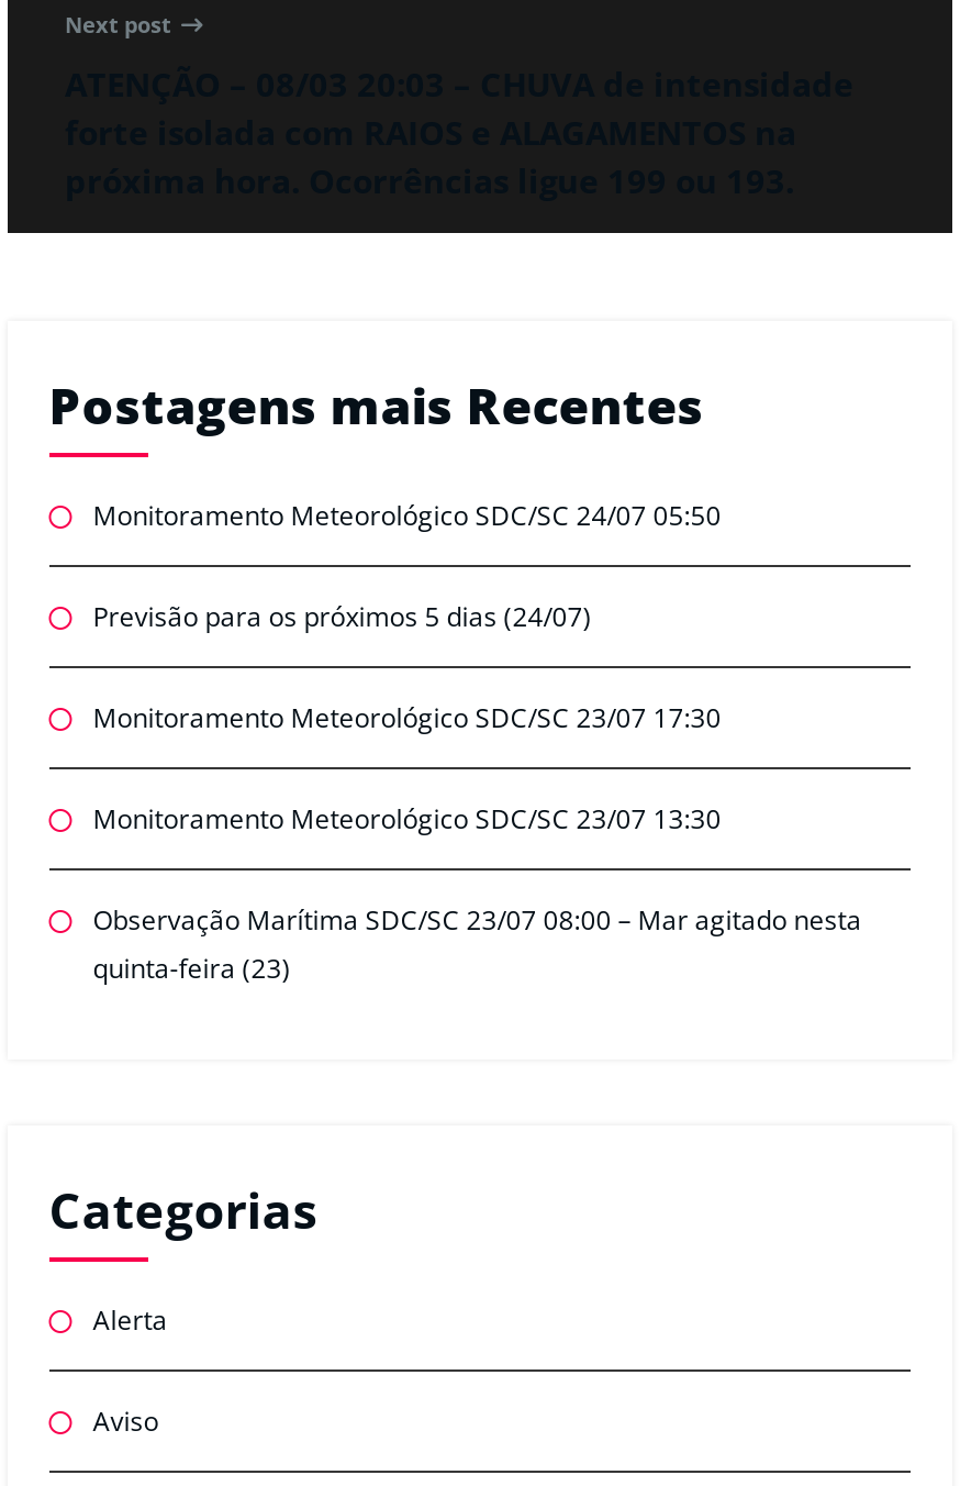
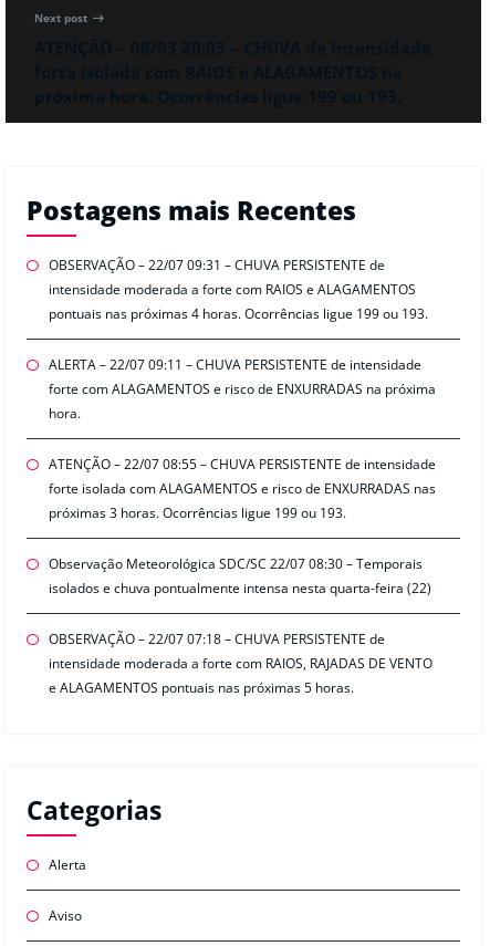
- Monitoramento Meteorológico SDC/SC 24/07 05:50
+ OBSERVAÇÃO – 22/07 09:31 – CHUVA PERSISTENTE de
+ intensidade moderada a forte com RAIOS e ALAGAMENTOS
+ pontuais nas próximas 4 horas. Ocorrências ligue 199 ou 193.

- Previsão para os próximos 5 dias (24/07)
+ ALERTA – 22/07 09:11 – CHUVA PERSISTENTE de intensidade
+ forte com ALAGAMENTOS e risco de ENXURRADAS na próxima
+ hora.

- Monitoramento Meteorológico SDC/SC 23/07 17:30
+ ATENÇÃO – 22/07 08:55 – CHUVA PERSISTENTE de intensidade
+ forte isolada com ALAGAMENTOS e risco de ENXURRADAS nas
+ próximas 3 horas. Ocorrências ligue 199 ou 193.

- Monitoramento Meteorológico SDC/SC 23/07 13:30
+ Observação Meteorológica SDC/SC 22/07 08:30 – Temporais
+ isolados e chuva pontualmente intensa nesta quarta-feira (22)

- Observação Marítima SDC/SC 23/07 08:00 – Mar agitado nesta
- quinta-feira (23)
+ OBSERVAÇÃO – 22/07 07:18 – CHUVA PERSISTENTE de
+ intensidade moderada a forte com RAIOS, RAJADAS DE VENTO
+ e ALAGAMENTOS pontuais nas próximas 5 horas.
